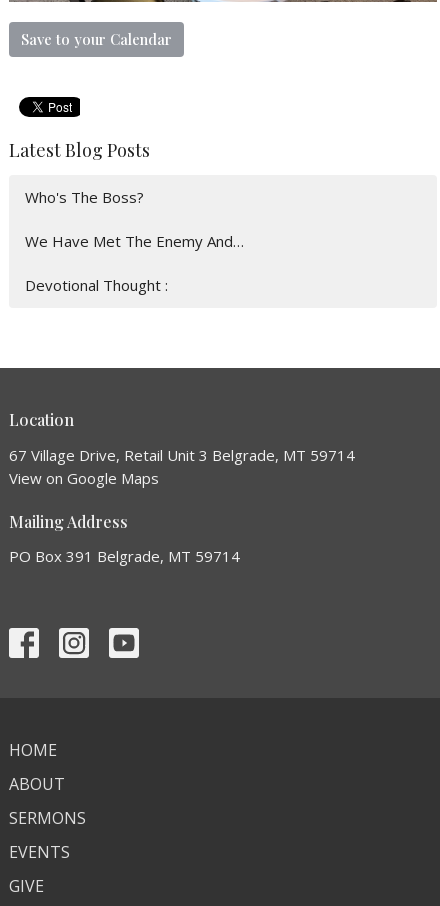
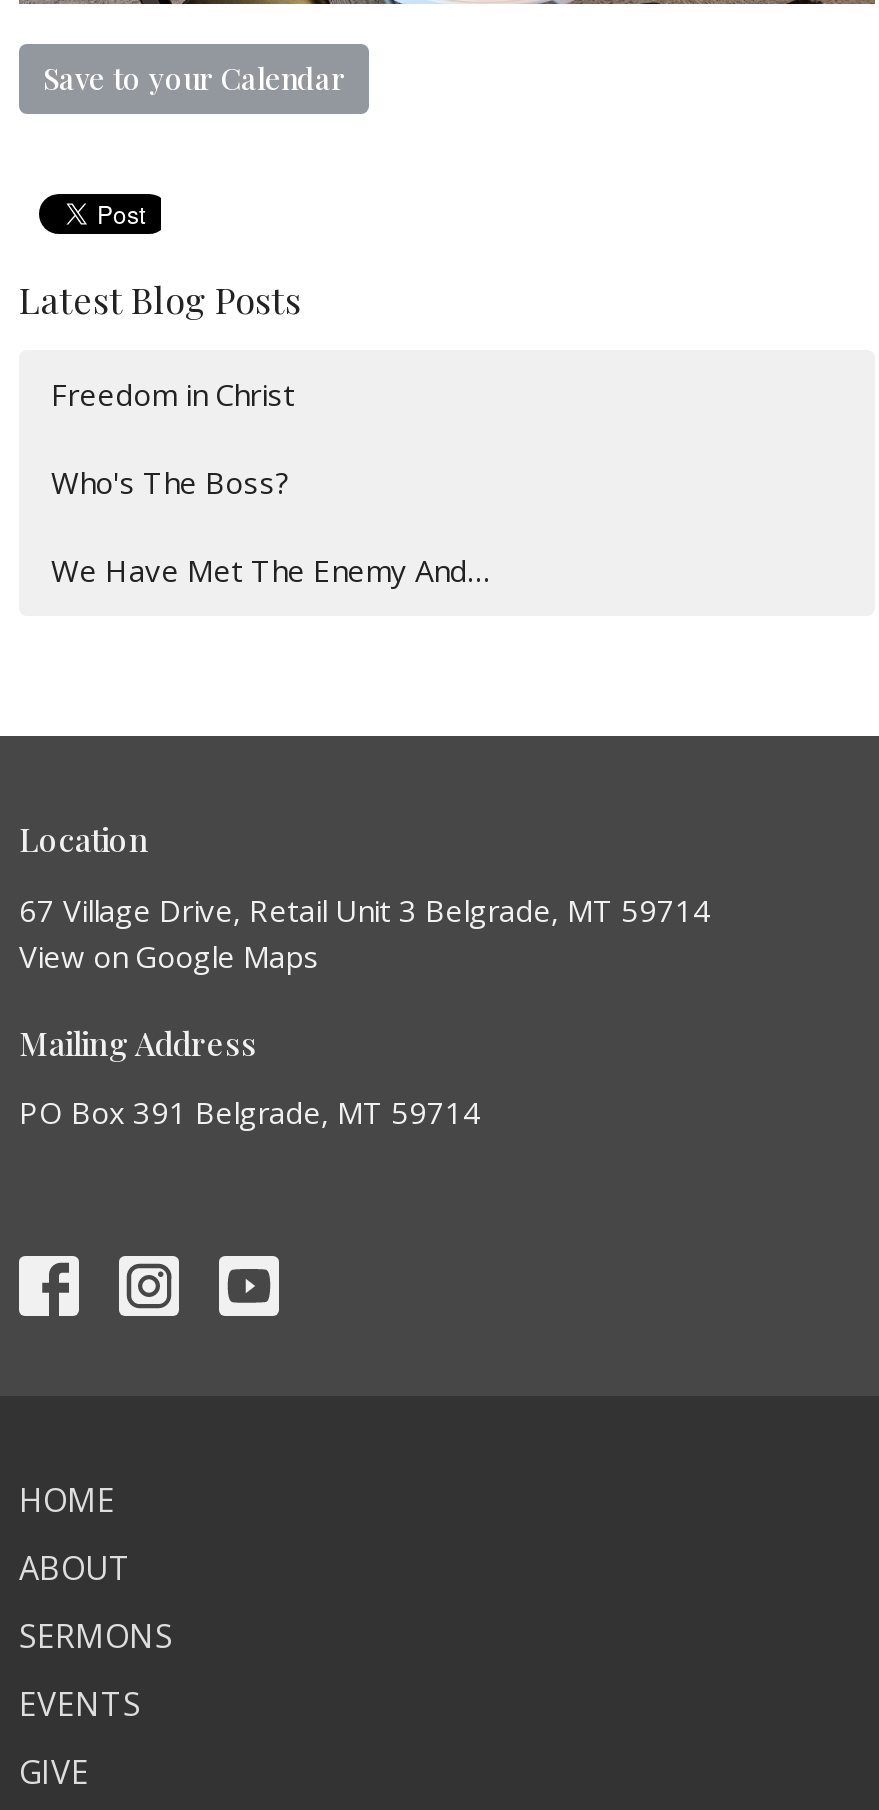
+ Freedom in Christ

moved down: Who's The Boss? | We Have Met The Enemy And…

- Devotional Thought :
